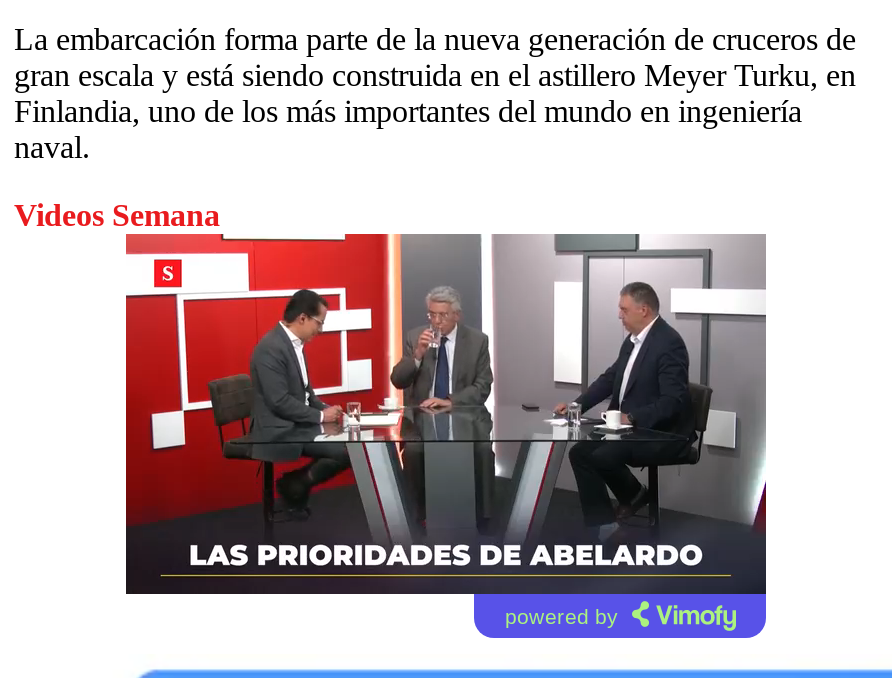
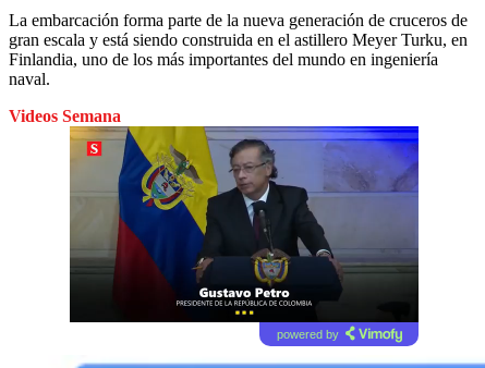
- [image]
+ [image]
